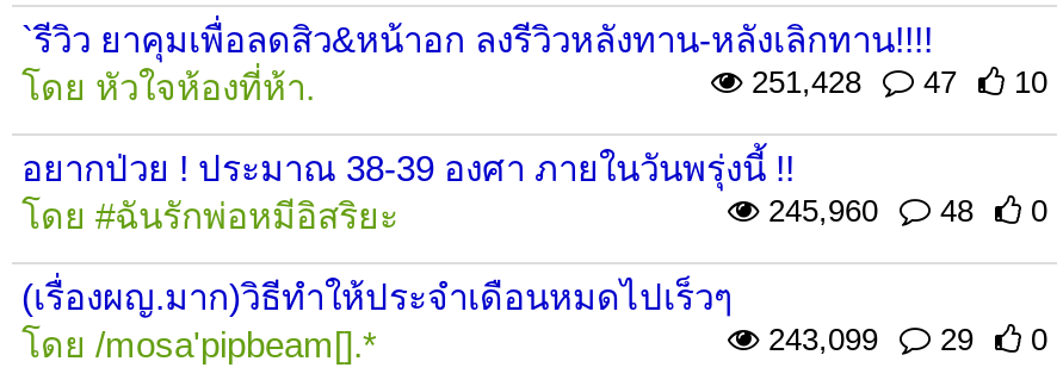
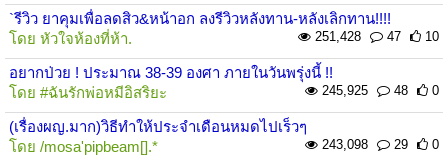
- 245,960 48 0
+ 245,925 48 0

- 243,099 29 0
+ 243,098 29 0
